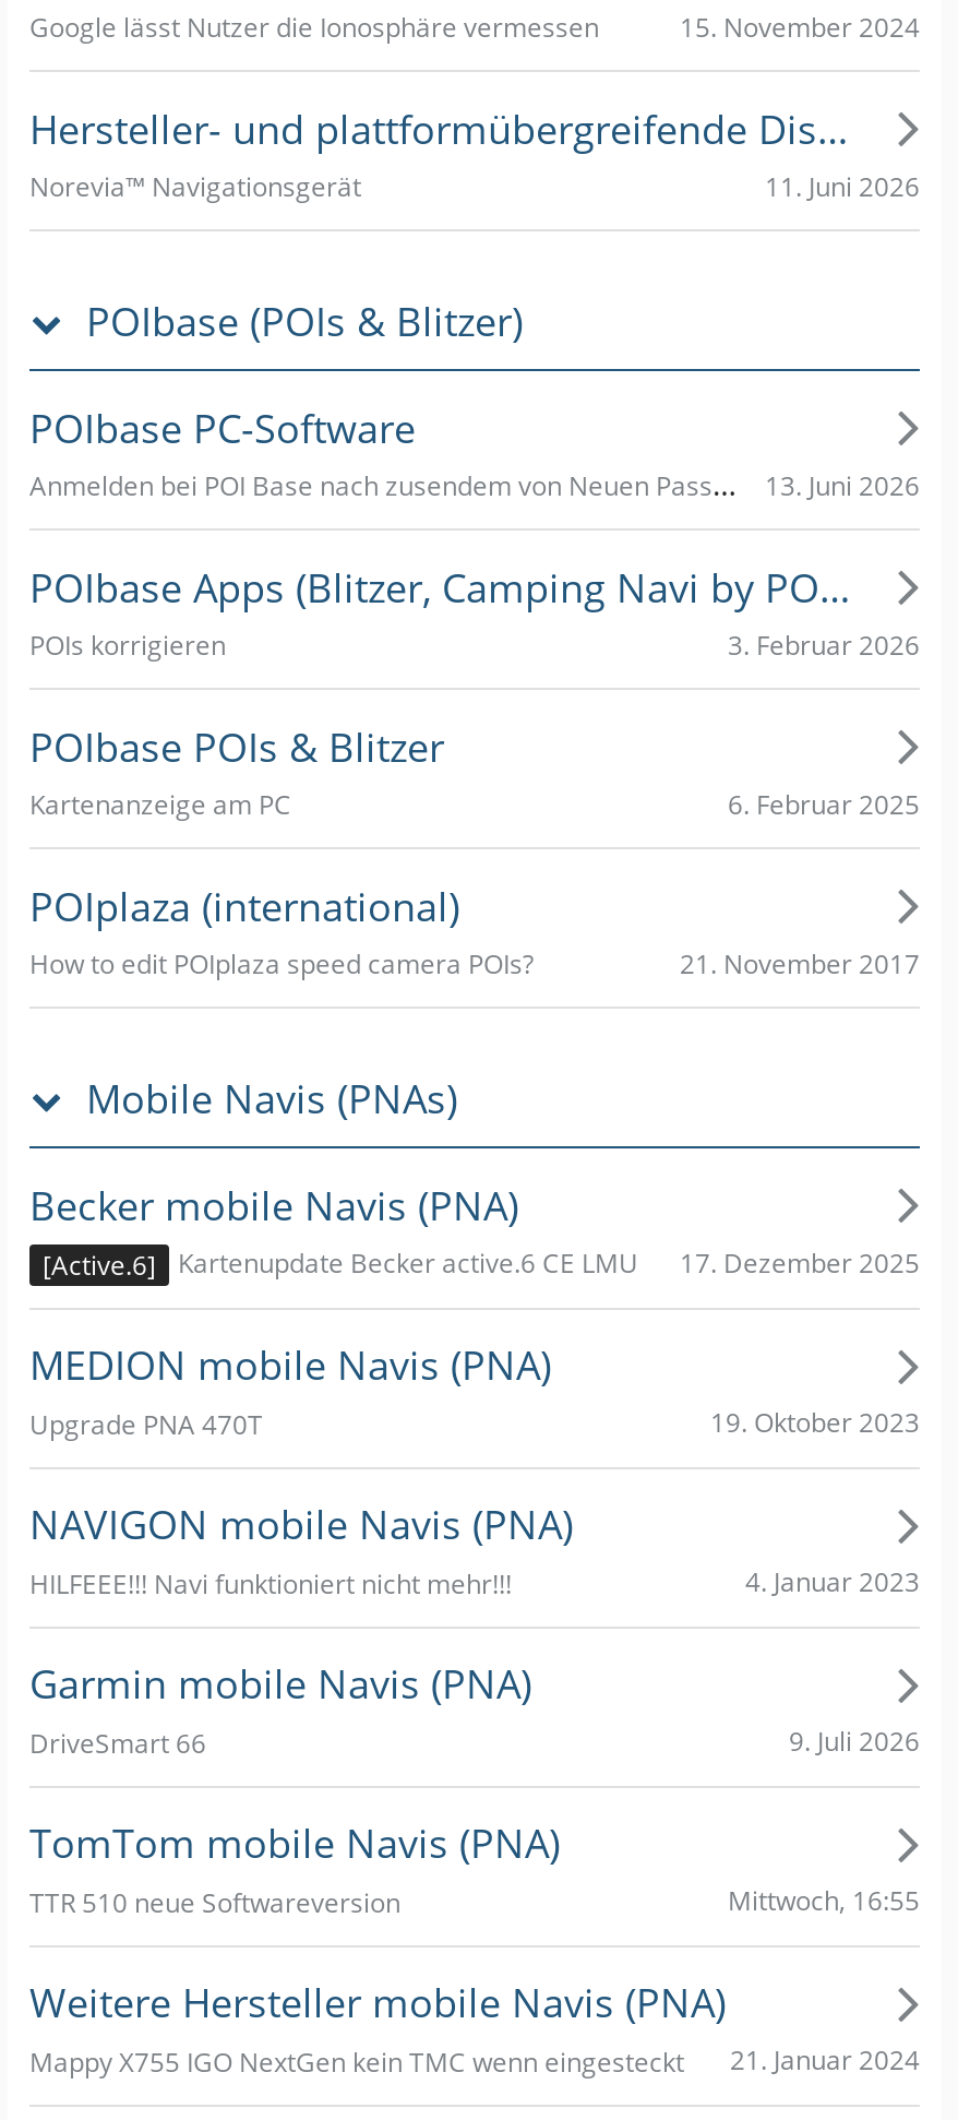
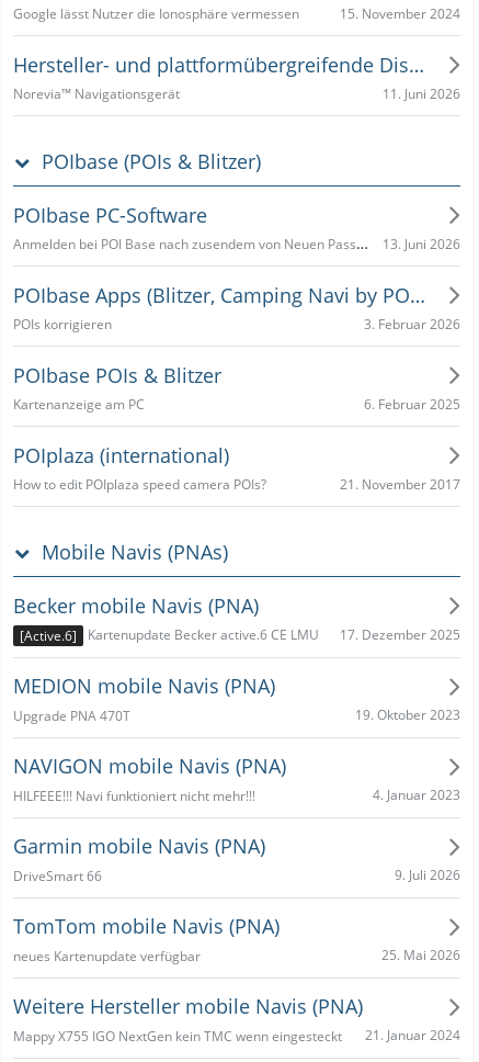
- TTR 510 neue Softwareversion
- Mittwoch, 16:55
+ neues Kartenupdate verfügbar
+ 25. Mai 2026
